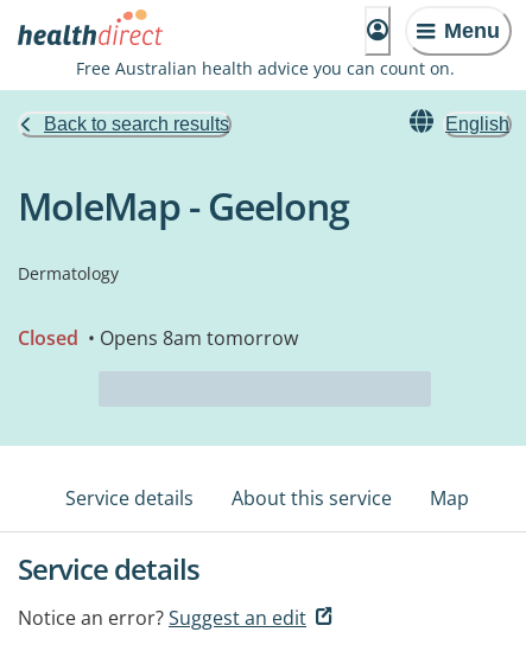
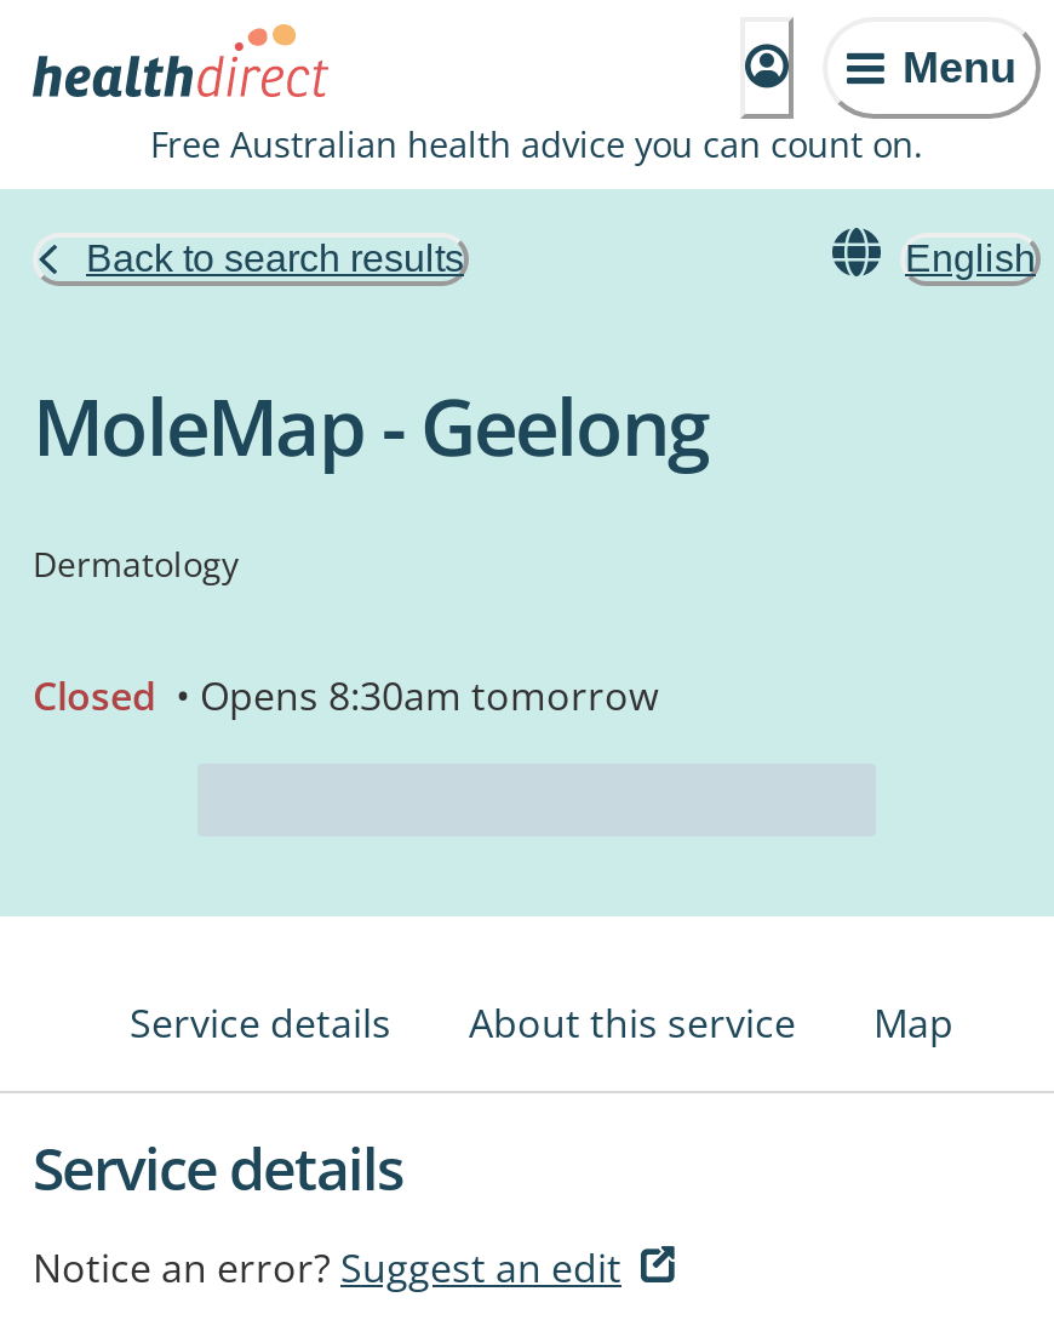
- Closed • Opens 8am tomorrow
+ Closed • Opens 8:30am tomorrow
